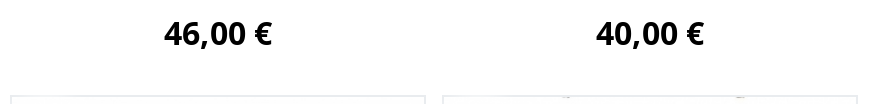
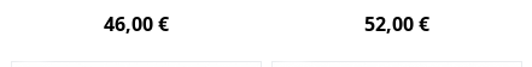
- 40,00 €
+ 52,00 €
